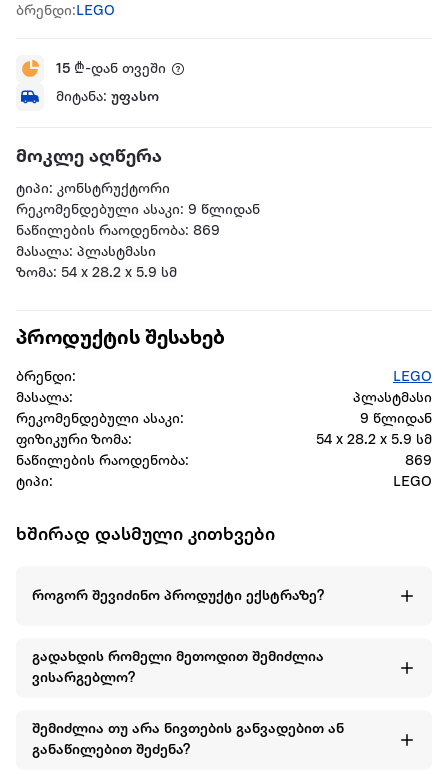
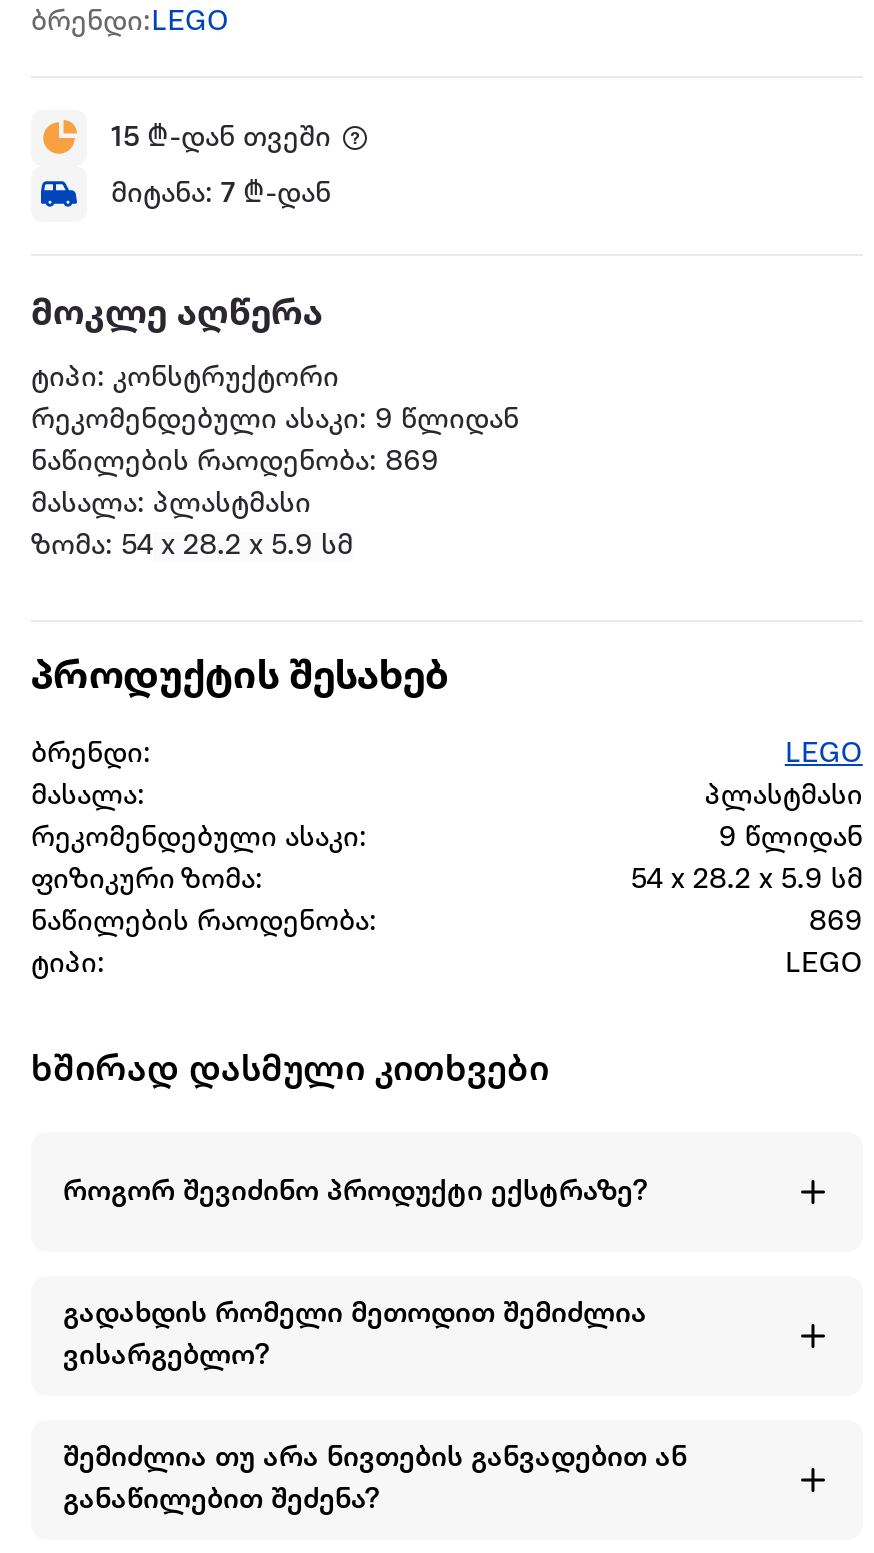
- მიტანა: უფასო
+ მიტანა: 7 ₾-დან
